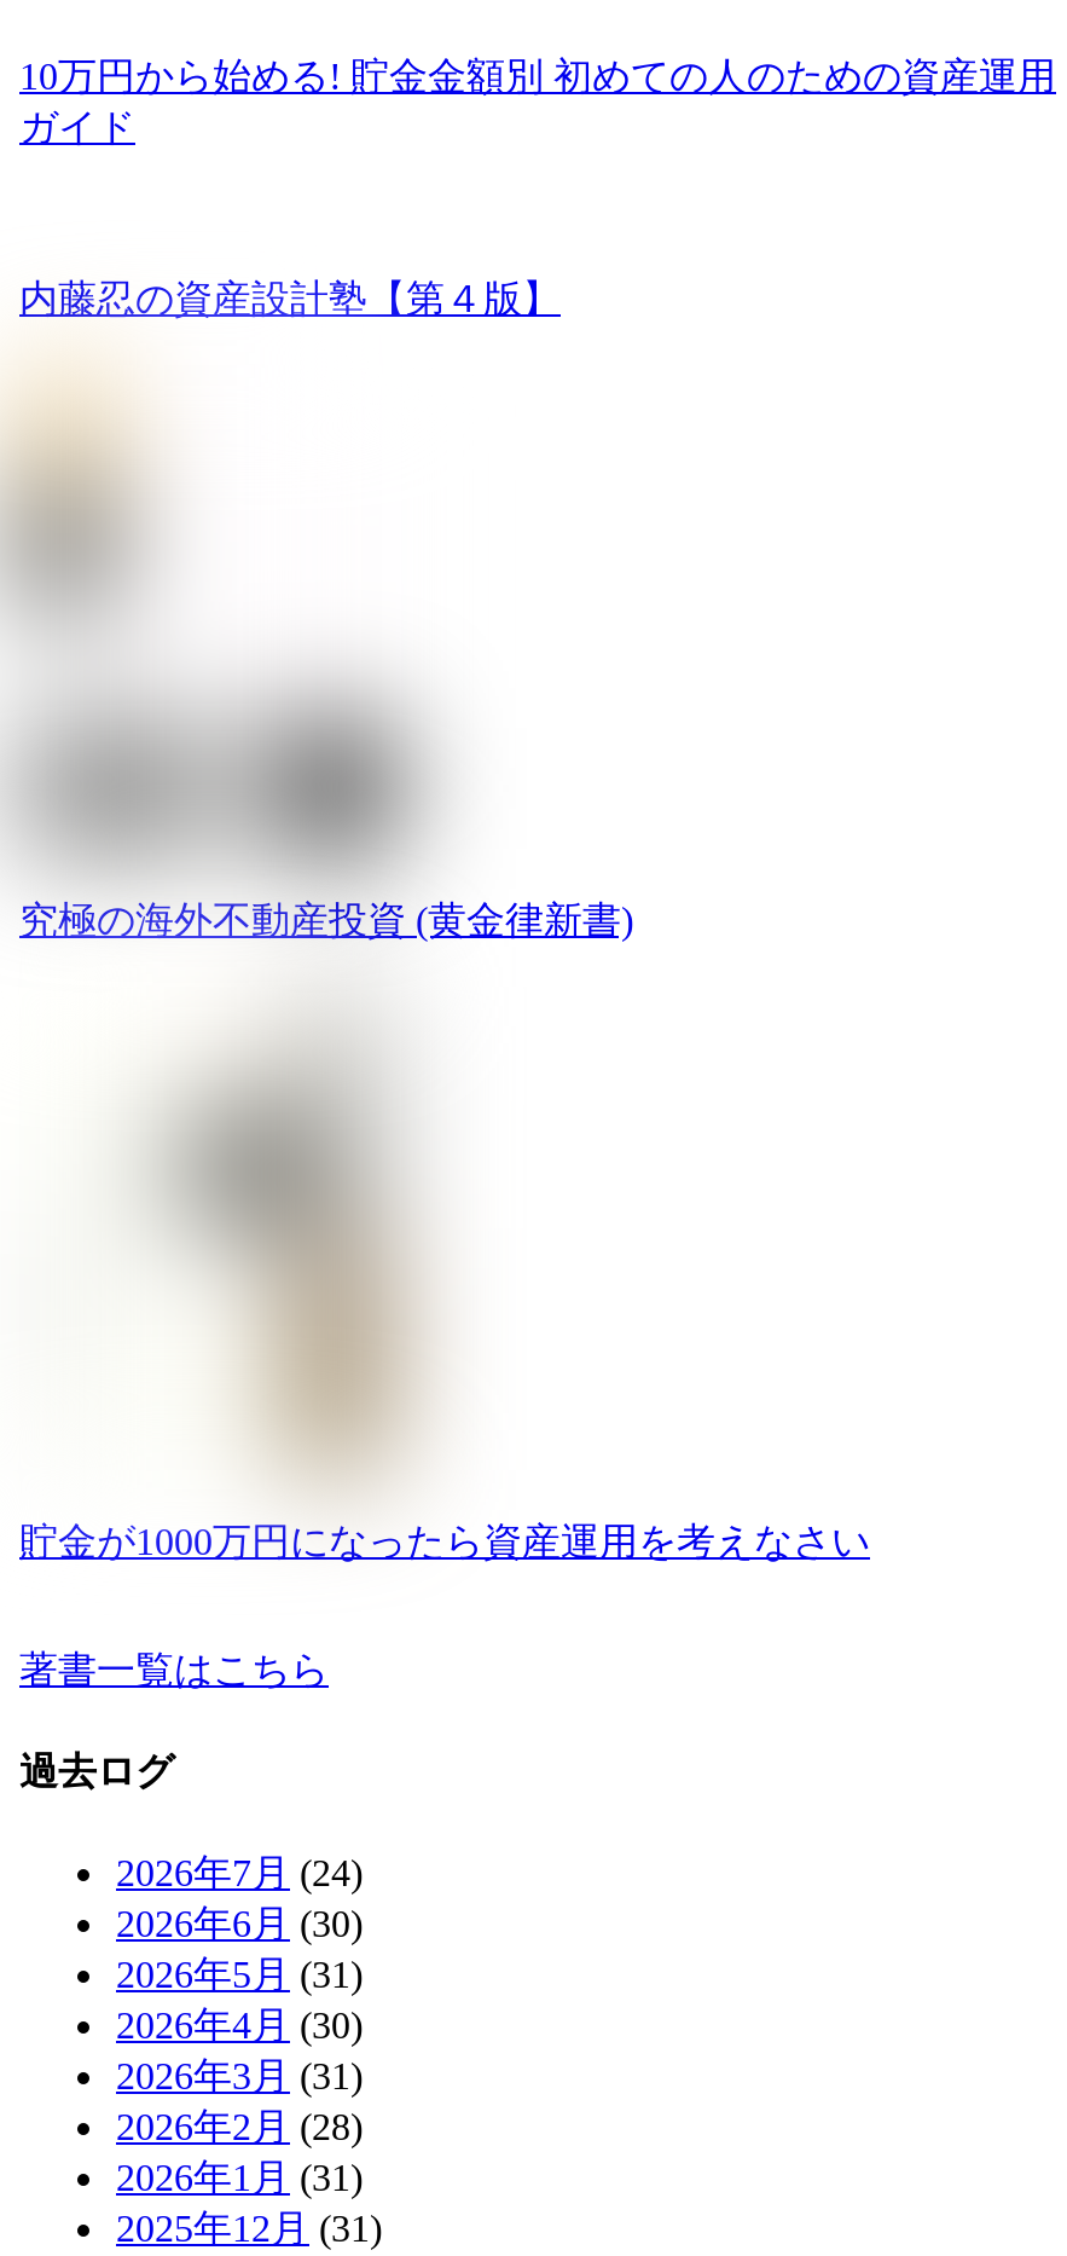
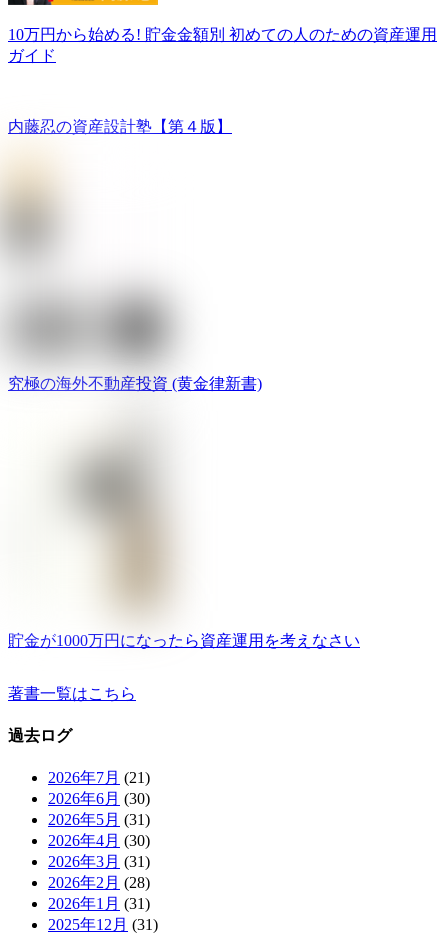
- 2026年7月(24)
+ 2026年7月(21)
